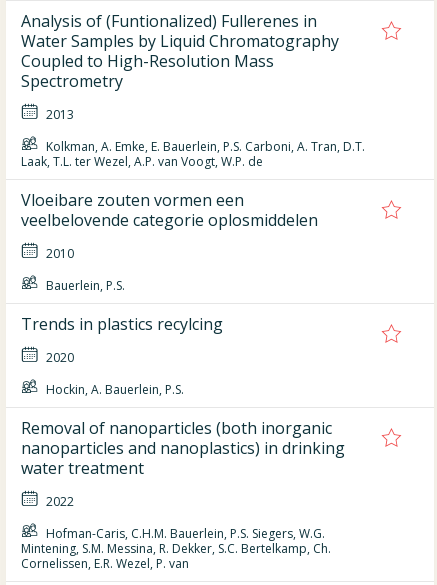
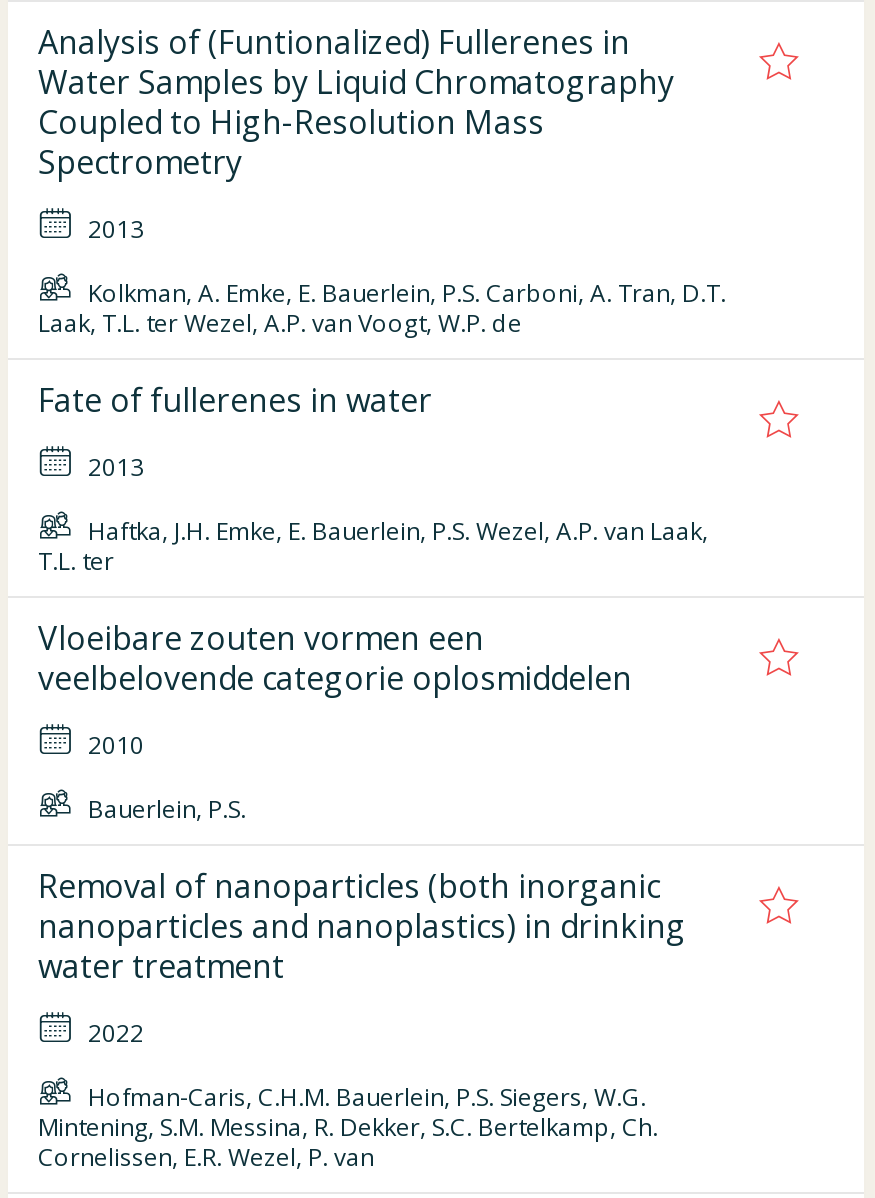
+ Fate of fullerenes in water
+ 2013
+ Haftka, J.H. Emke, E. Bauerlein, P.S. Wezel, A.P. van Laak,
+ T.L. ter

moved down: Vloeibare zouten vormen een | veelbelovende categorie oplosmiddelen | 2010 | Bauerlein, P.S.

- Trends in plastics recylcing
- 2020
- Hockin, A. Bauerlein, P.S.
